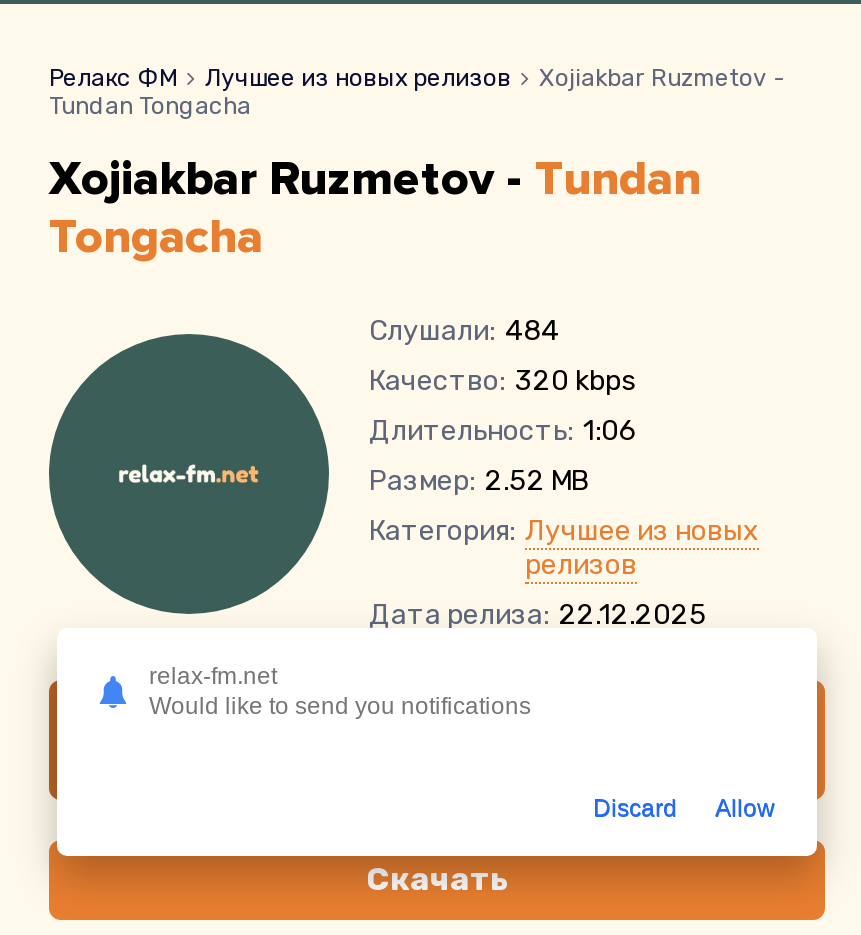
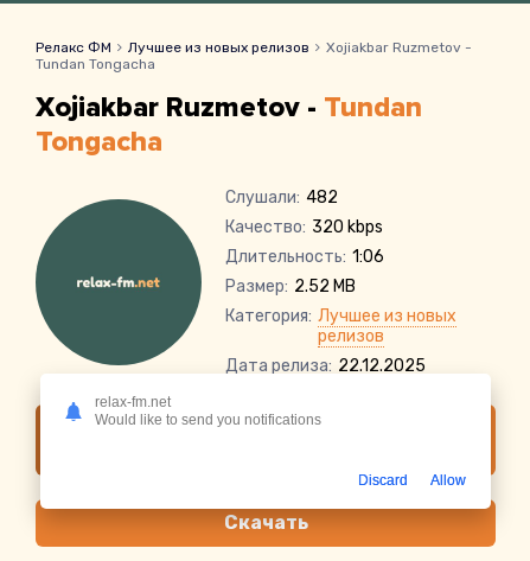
- Слушали: 484
+ Слушали: 482
